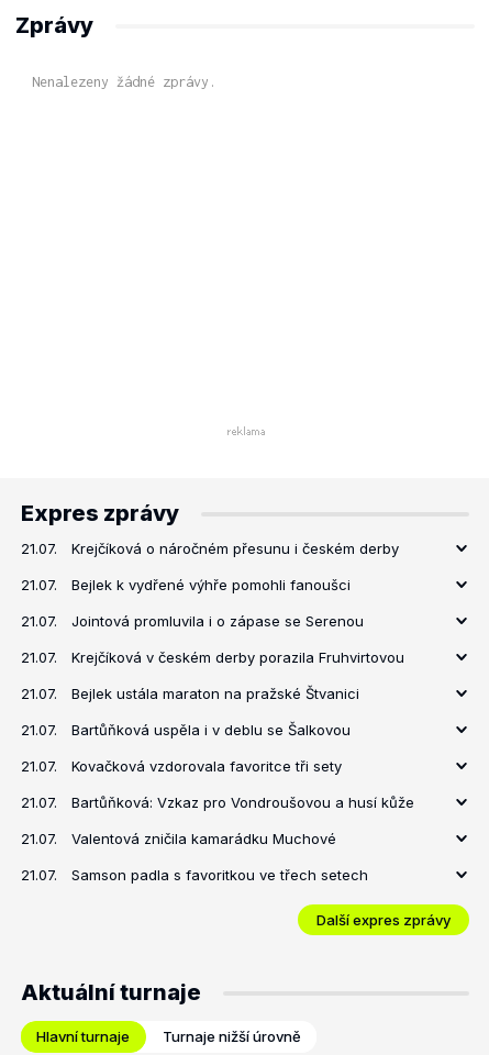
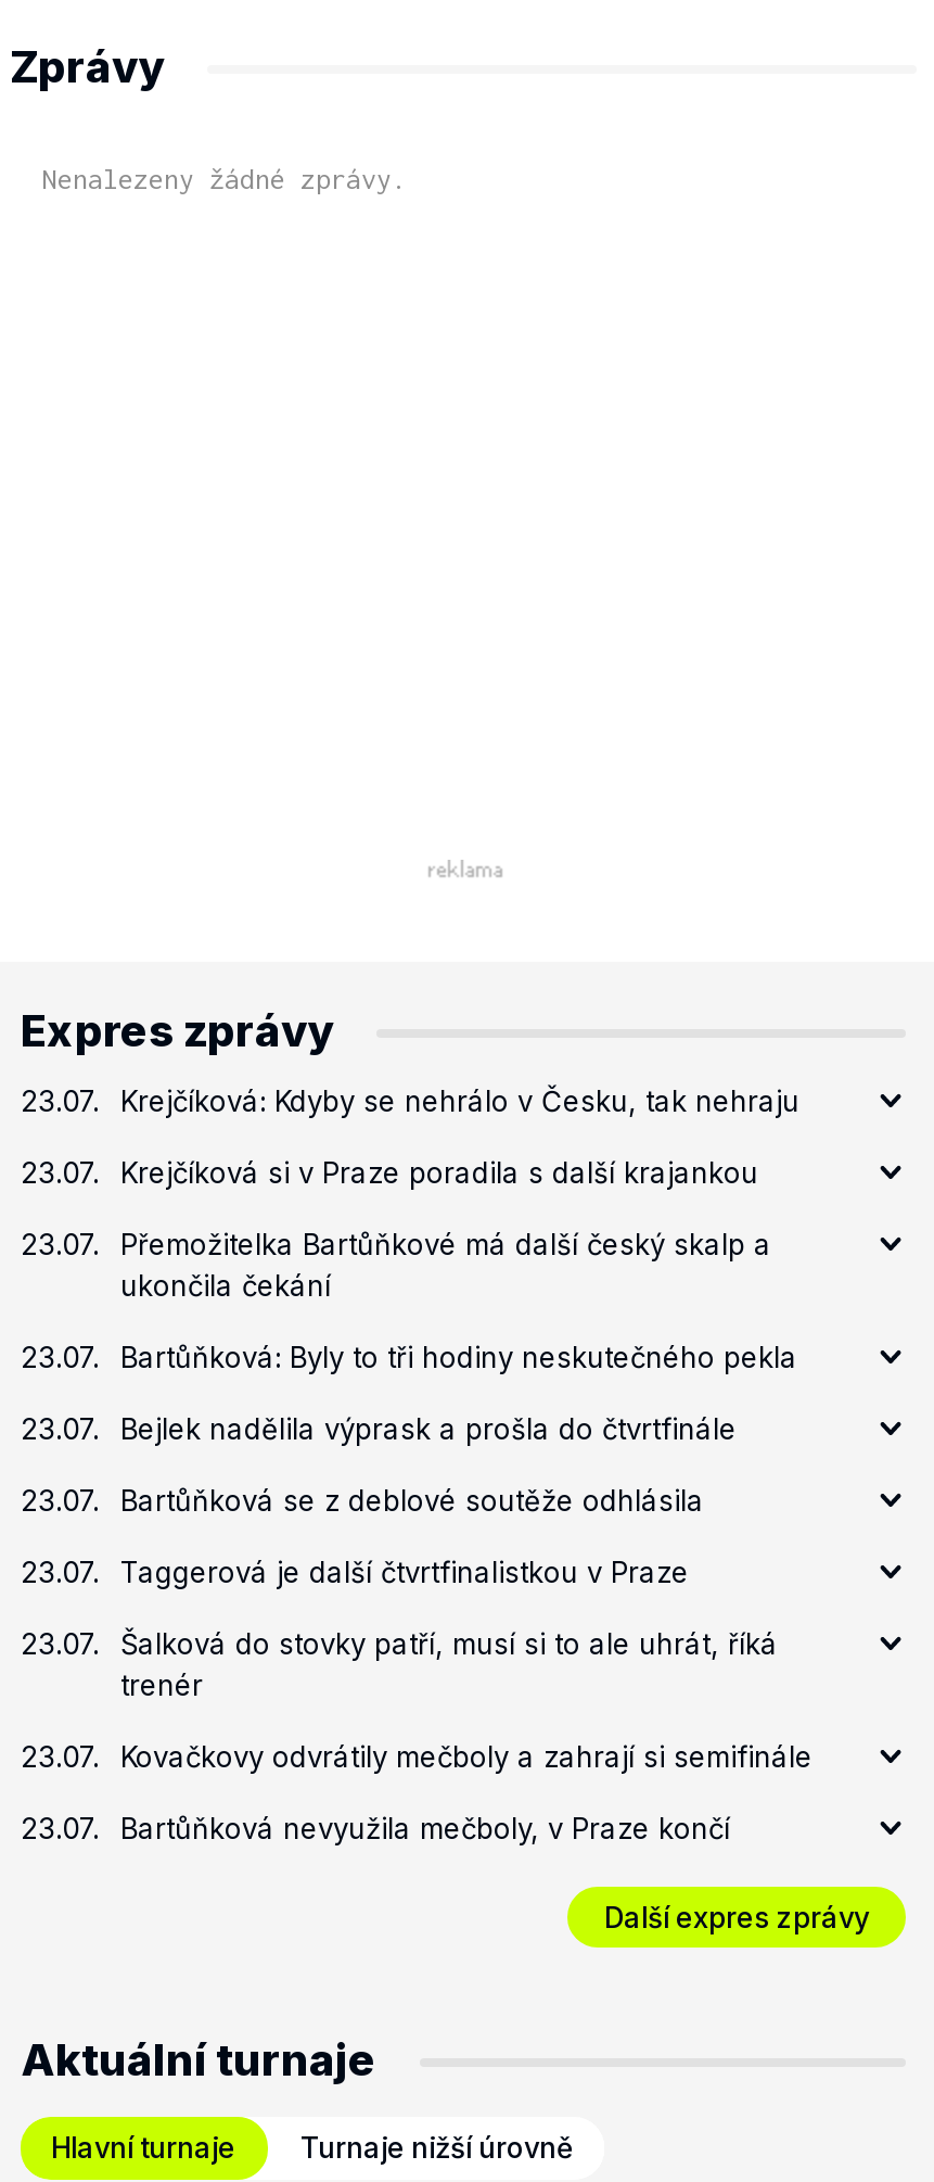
- 21.07.
- Krejčíková o náročném přesunu i českém derby
+ 23.07.
+ Krejčíková: Kdyby se nehrálo v Česku, tak nehraju

- 21.07.
- Bejlek k vydřené výhře pomohli fanoušci
+ 23.07.
+ Krejčíková si v Praze poradila s další krajankou

- 21.07.
- Jointová promluvila i o zápase se Serenou
+ 23.07.
+ Přemožitelka Bartůňkové má další český skalp a
+ ukončila čekání

- 21.07.
- Krejčíková v českém derby porazila Fruhvirtovou
+ 23.07.
+ Bartůňková: Byly to tři hodiny neskutečného pekla

- 21.07.
- Bejlek ustála maraton na pražské Štvanici
+ 23.07.
+ Bejlek nadělila výprask a prošla do čtvrtfinále

- 21.07.
- Bartůňková uspěla i v deblu se Šalkovou
+ 23.07.
+ Bartůňková se z deblové soutěže odhlásila

- 21.07.
- Kovačková vzdorovala favoritce tři sety
+ 23.07.
+ Taggerová je další čtvrtfinalistkou v Praze

- 21.07.
- Bartůňková: Vzkaz pro Vondroušovou a husí kůže
+ 23.07.
+ Šalková do stovky patří, musí si to ale uhrát, říká
+ trenér

- 21.07.
- Valentová zničila kamarádku Muchové
+ 23.07.
+ Kovačkovy odvrátily mečboly a zahrají si semifinále

- 21.07.
- Samson padla s favoritkou ve třech setech
+ 23.07.
+ Bartůňková nevyužila mečboly, v Praze končí
